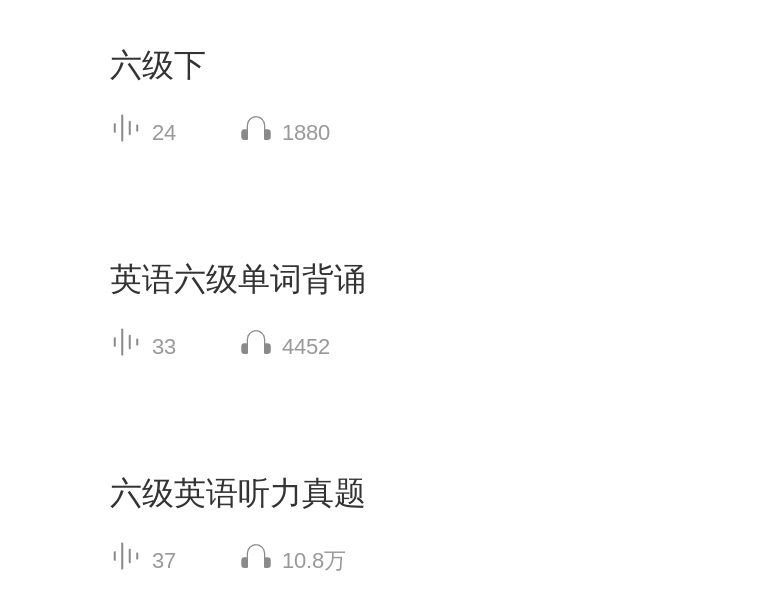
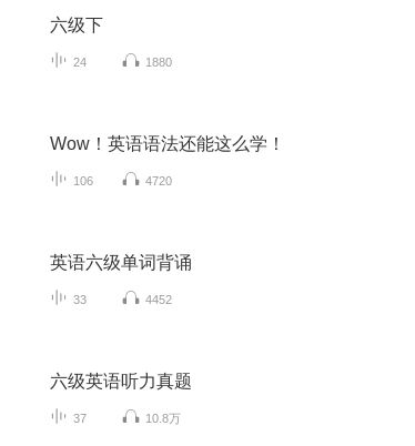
+ Wow！英语语法还能这么学！
+ 106
+ 4720
